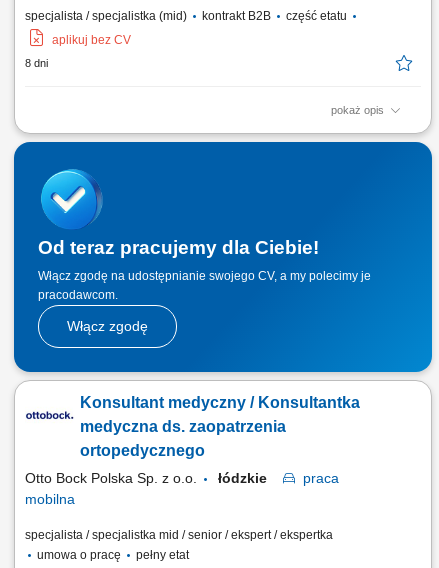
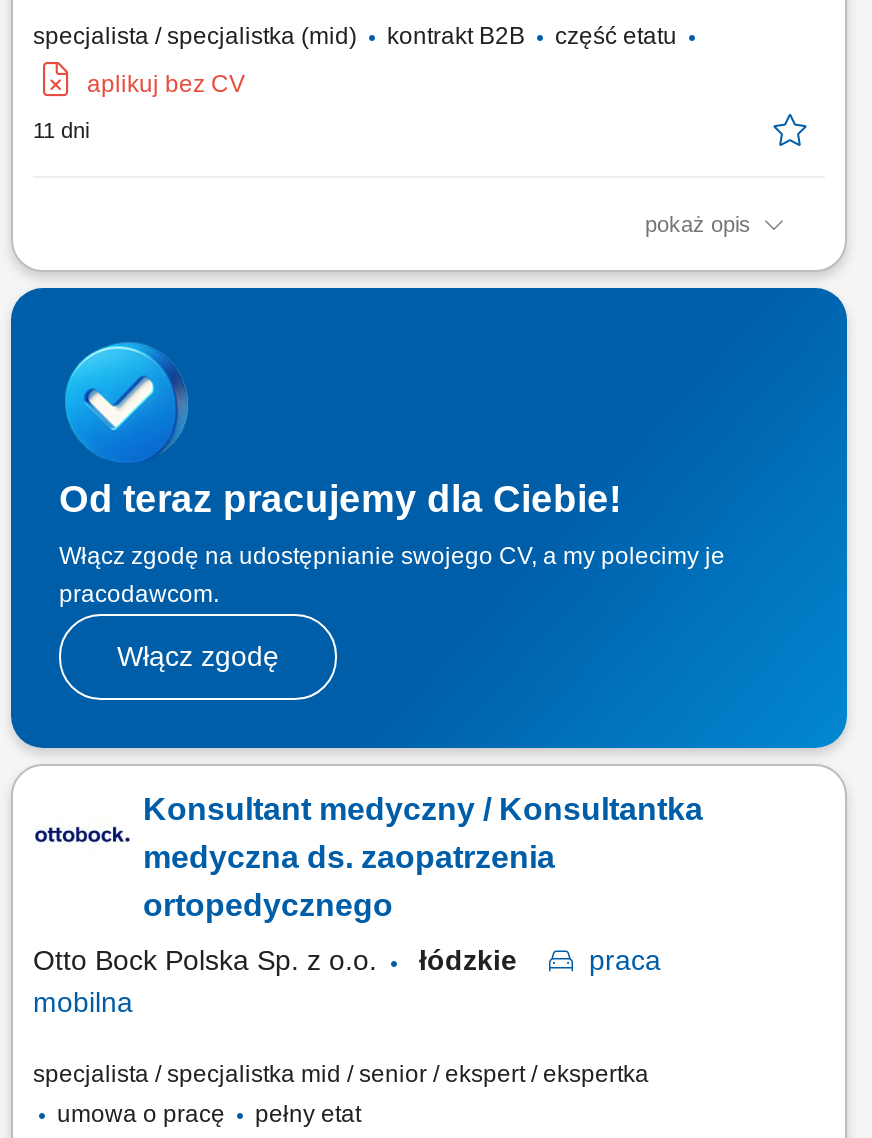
- 8 dni
+ 11 dni
